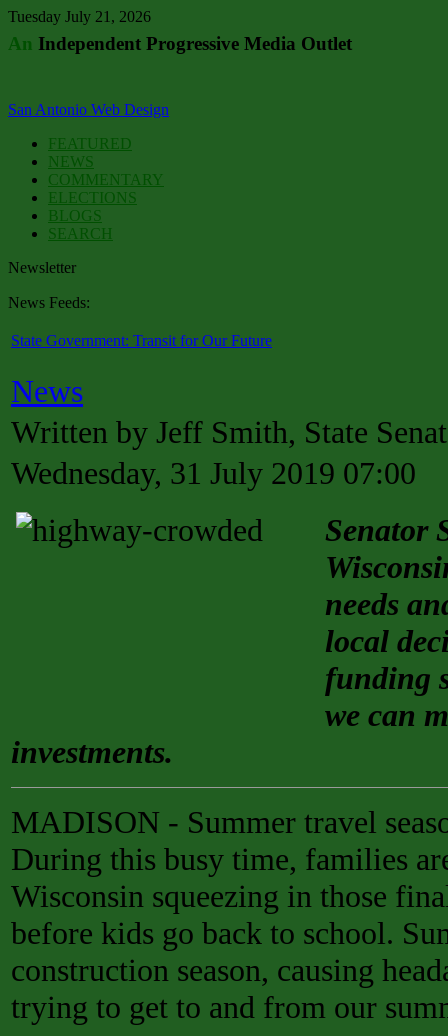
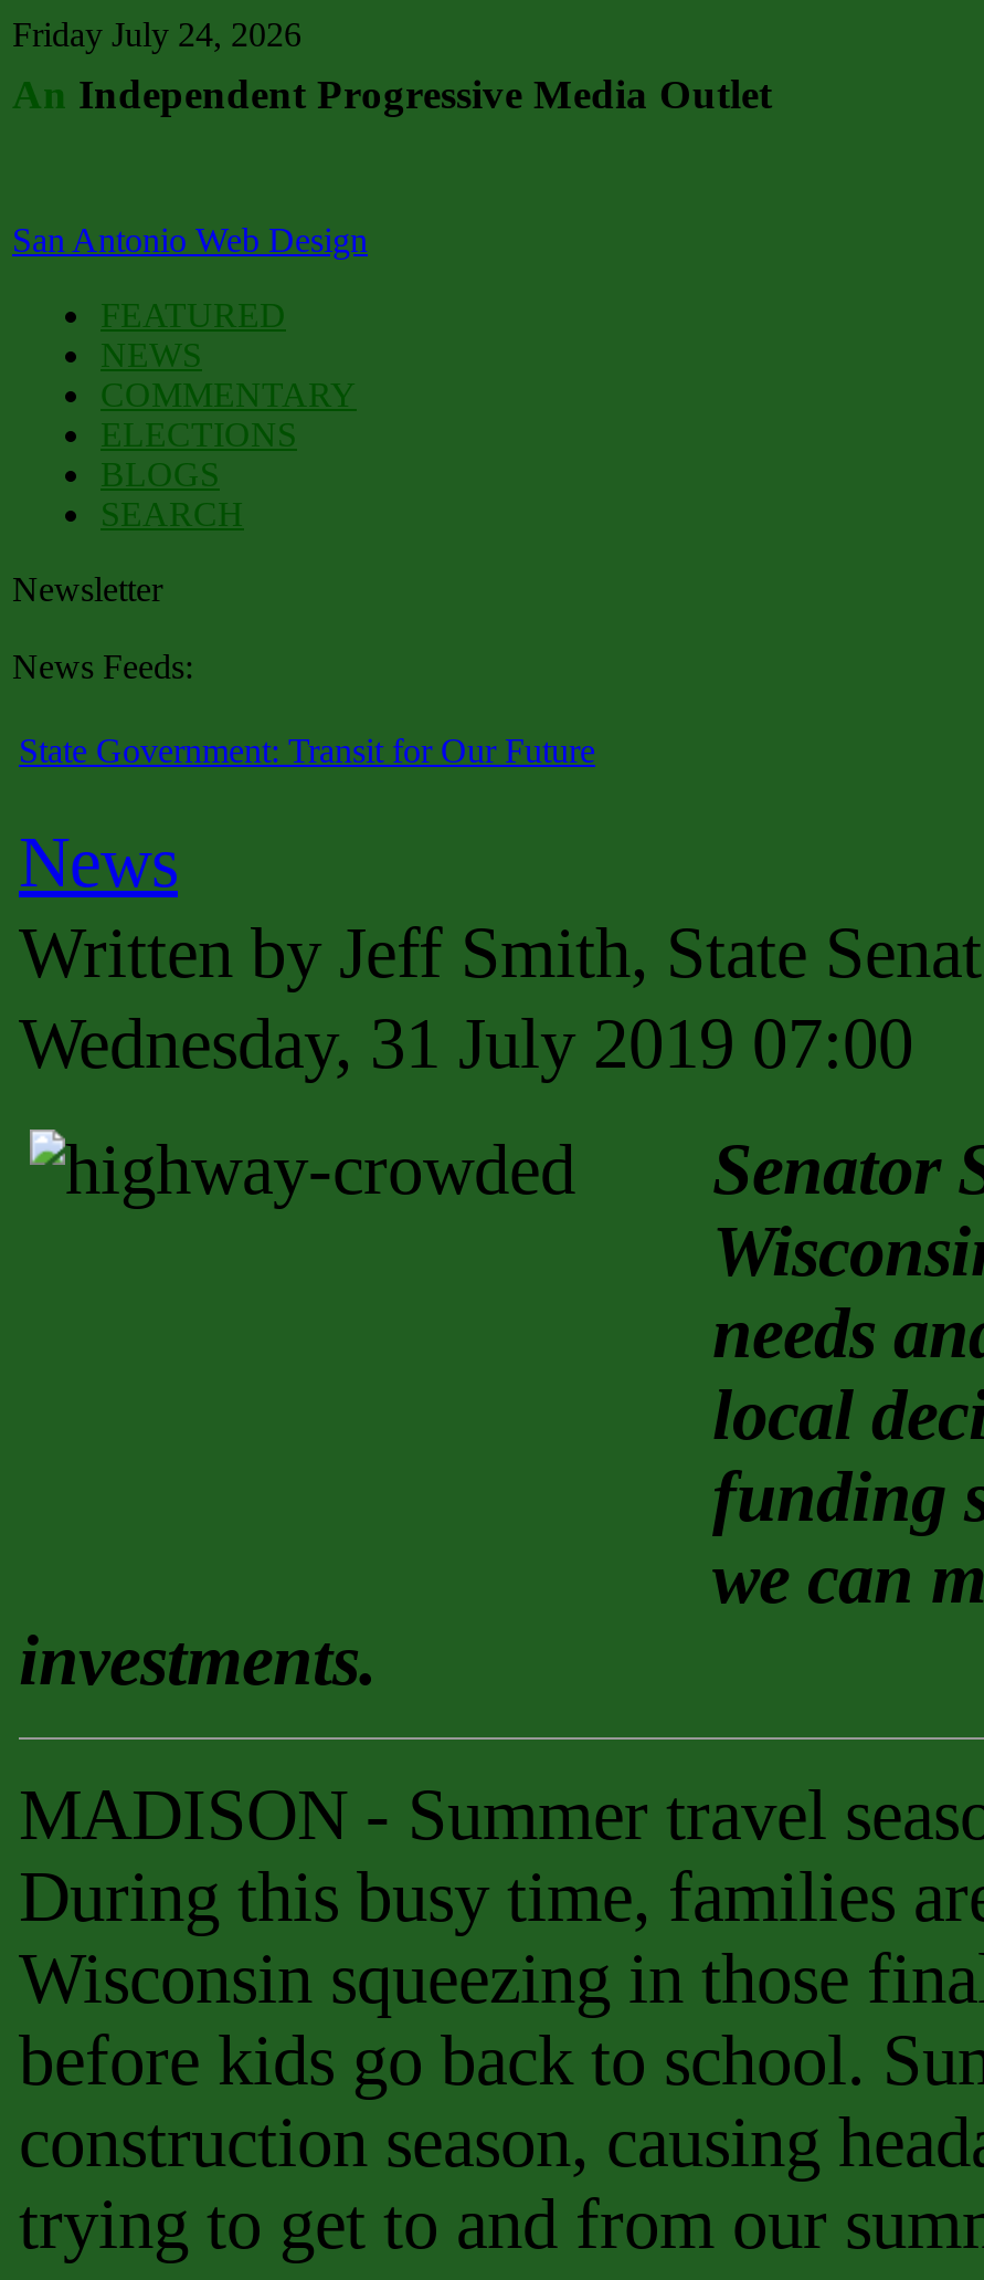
- Tuesday July 21, 2026
+ Friday July 24, 2026
